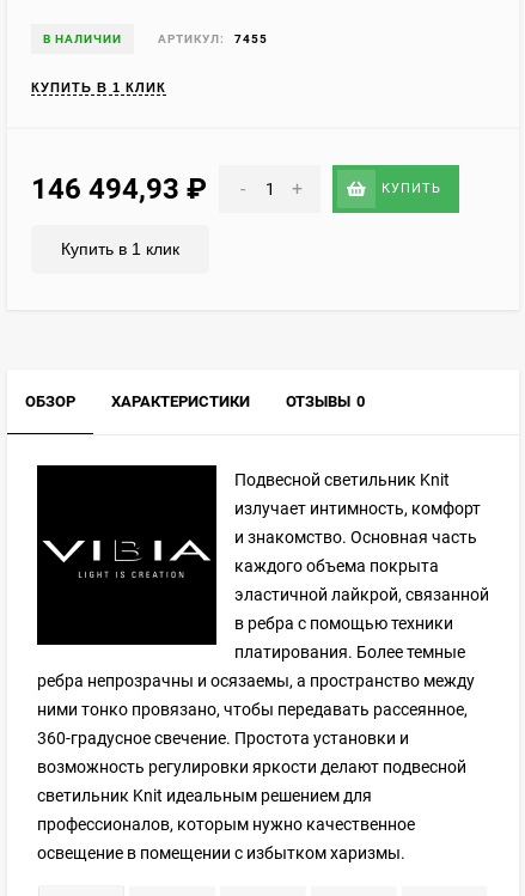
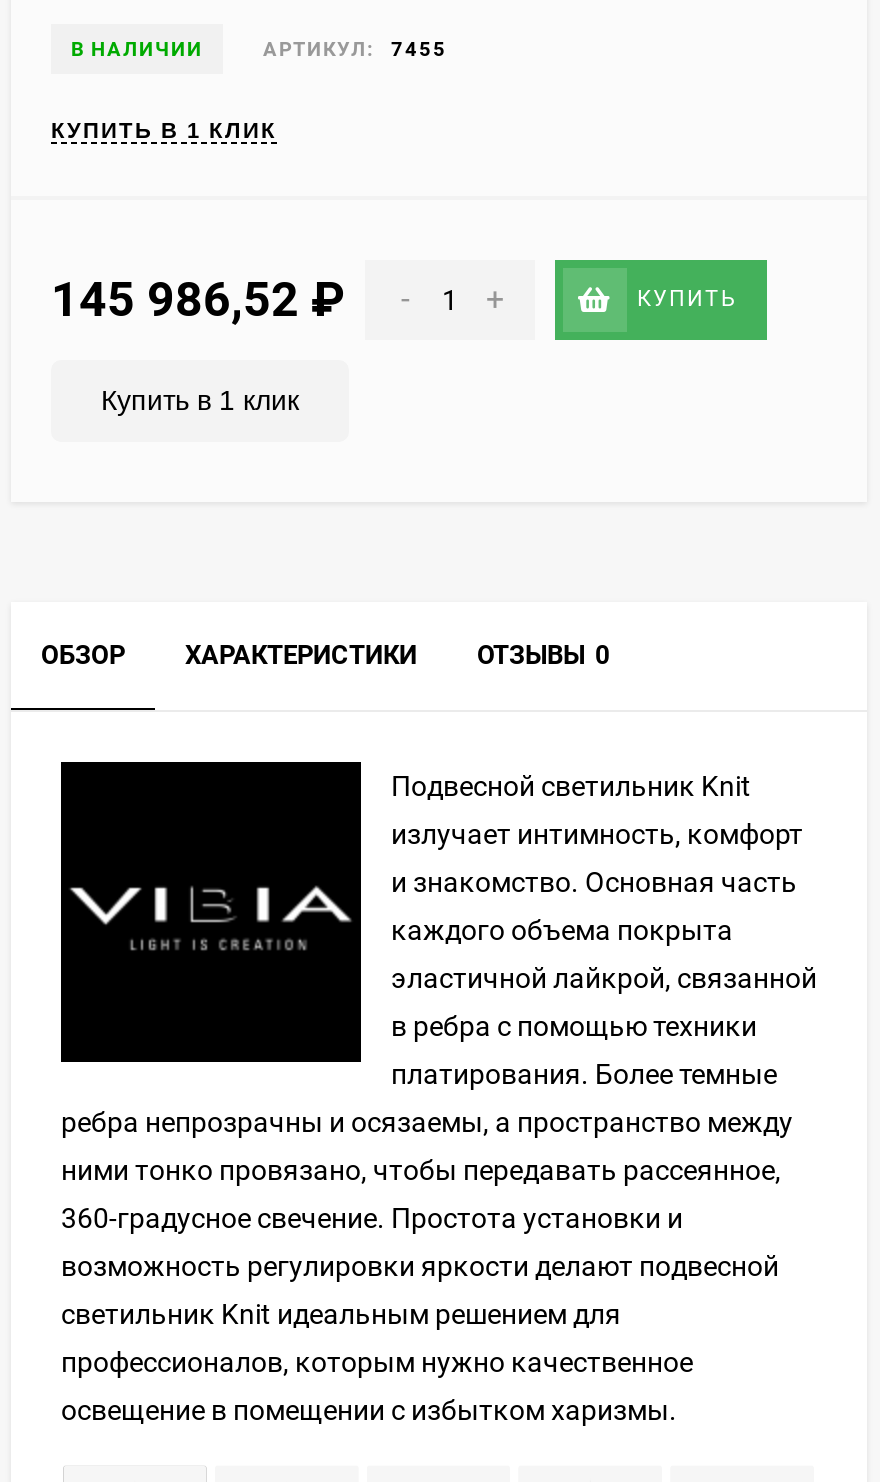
- 146 494,93 ₽
+ 145 986,52 ₽
